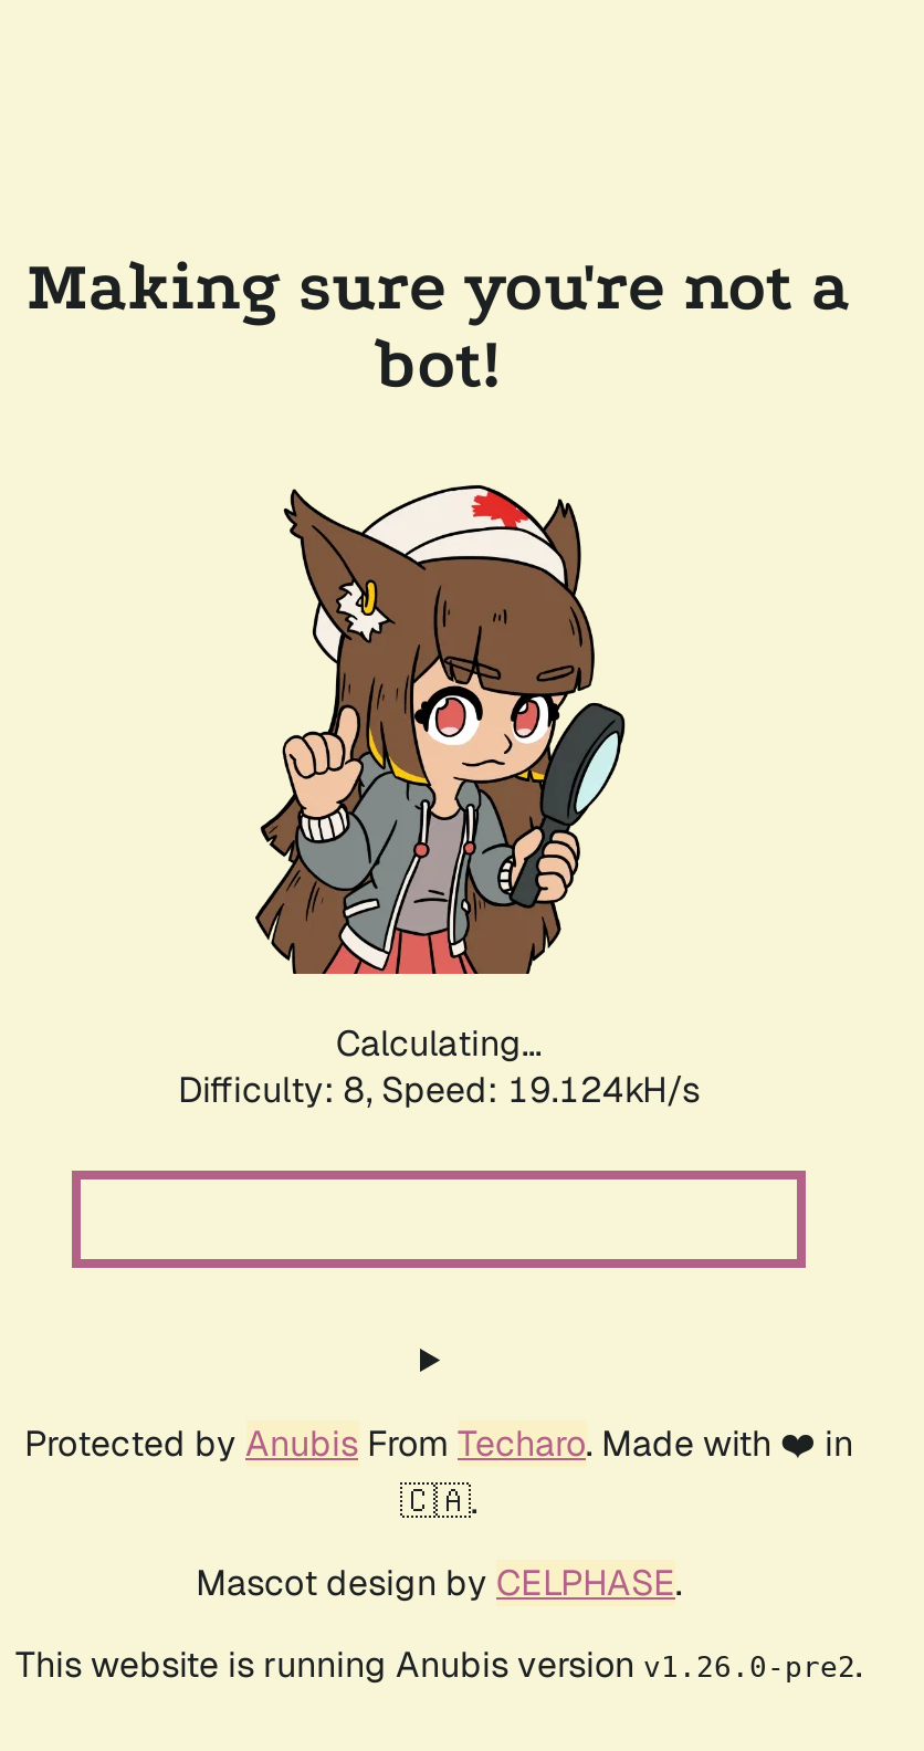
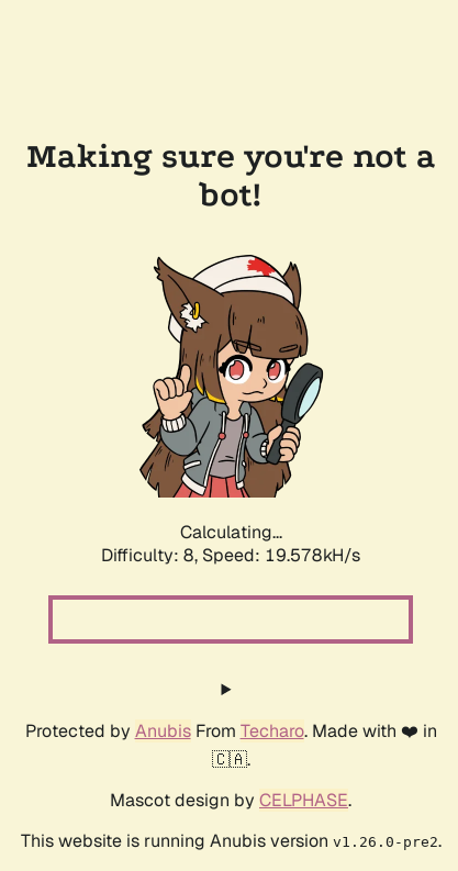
- Difficulty: 8, Speed: 19.124kH/s
+ Difficulty: 8, Speed: 19.578kH/s
